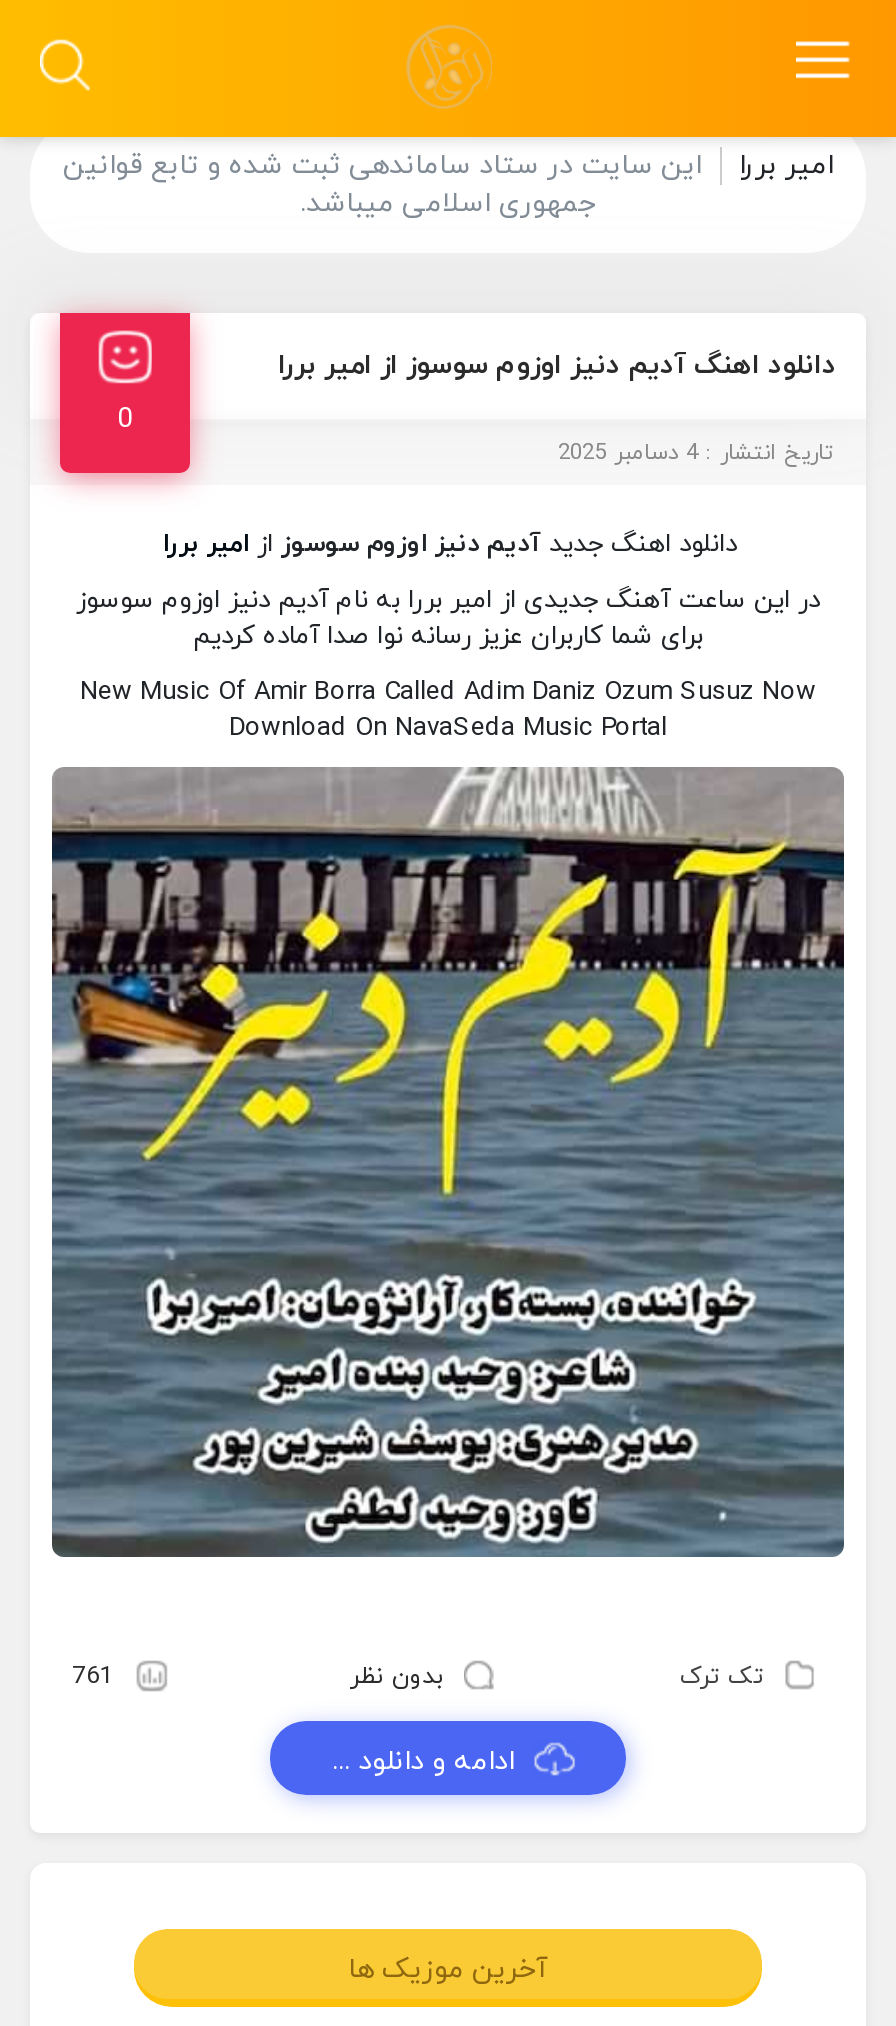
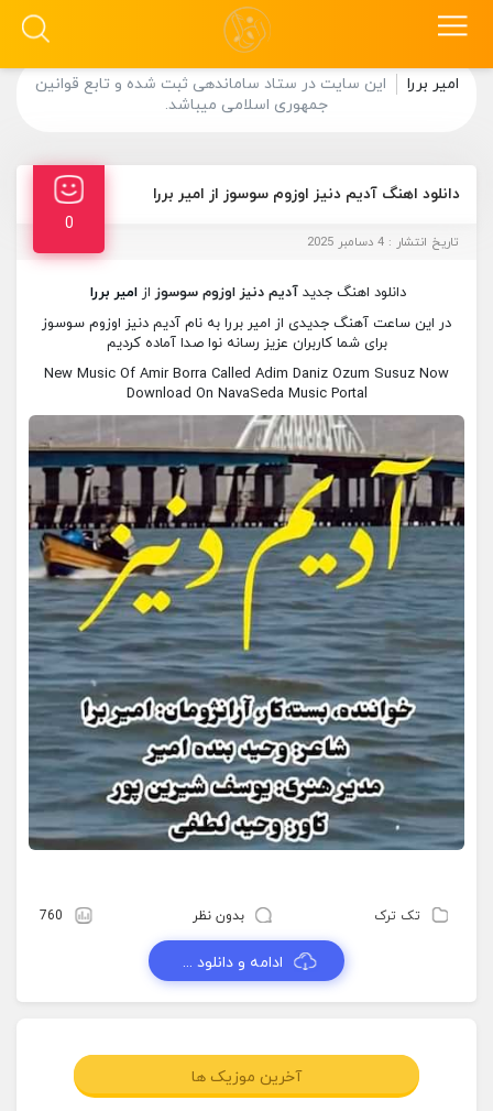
- 761
+ 760
